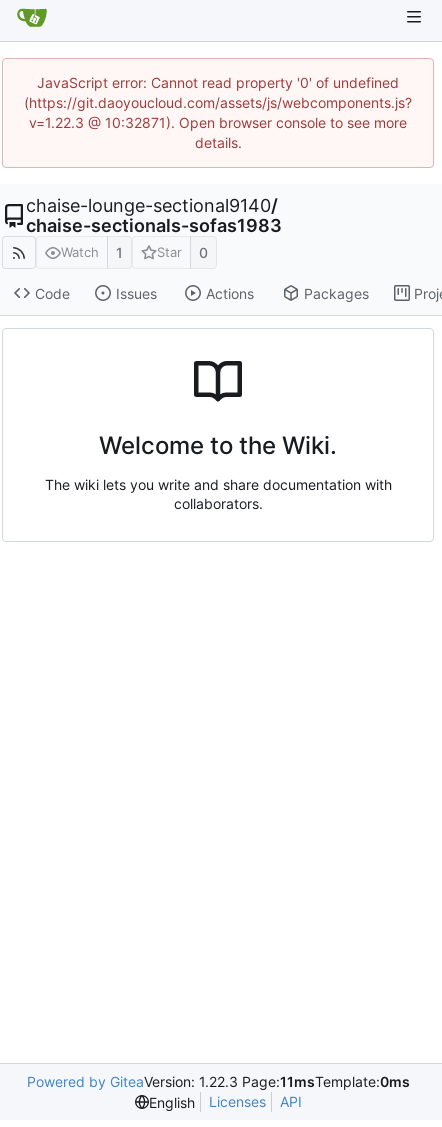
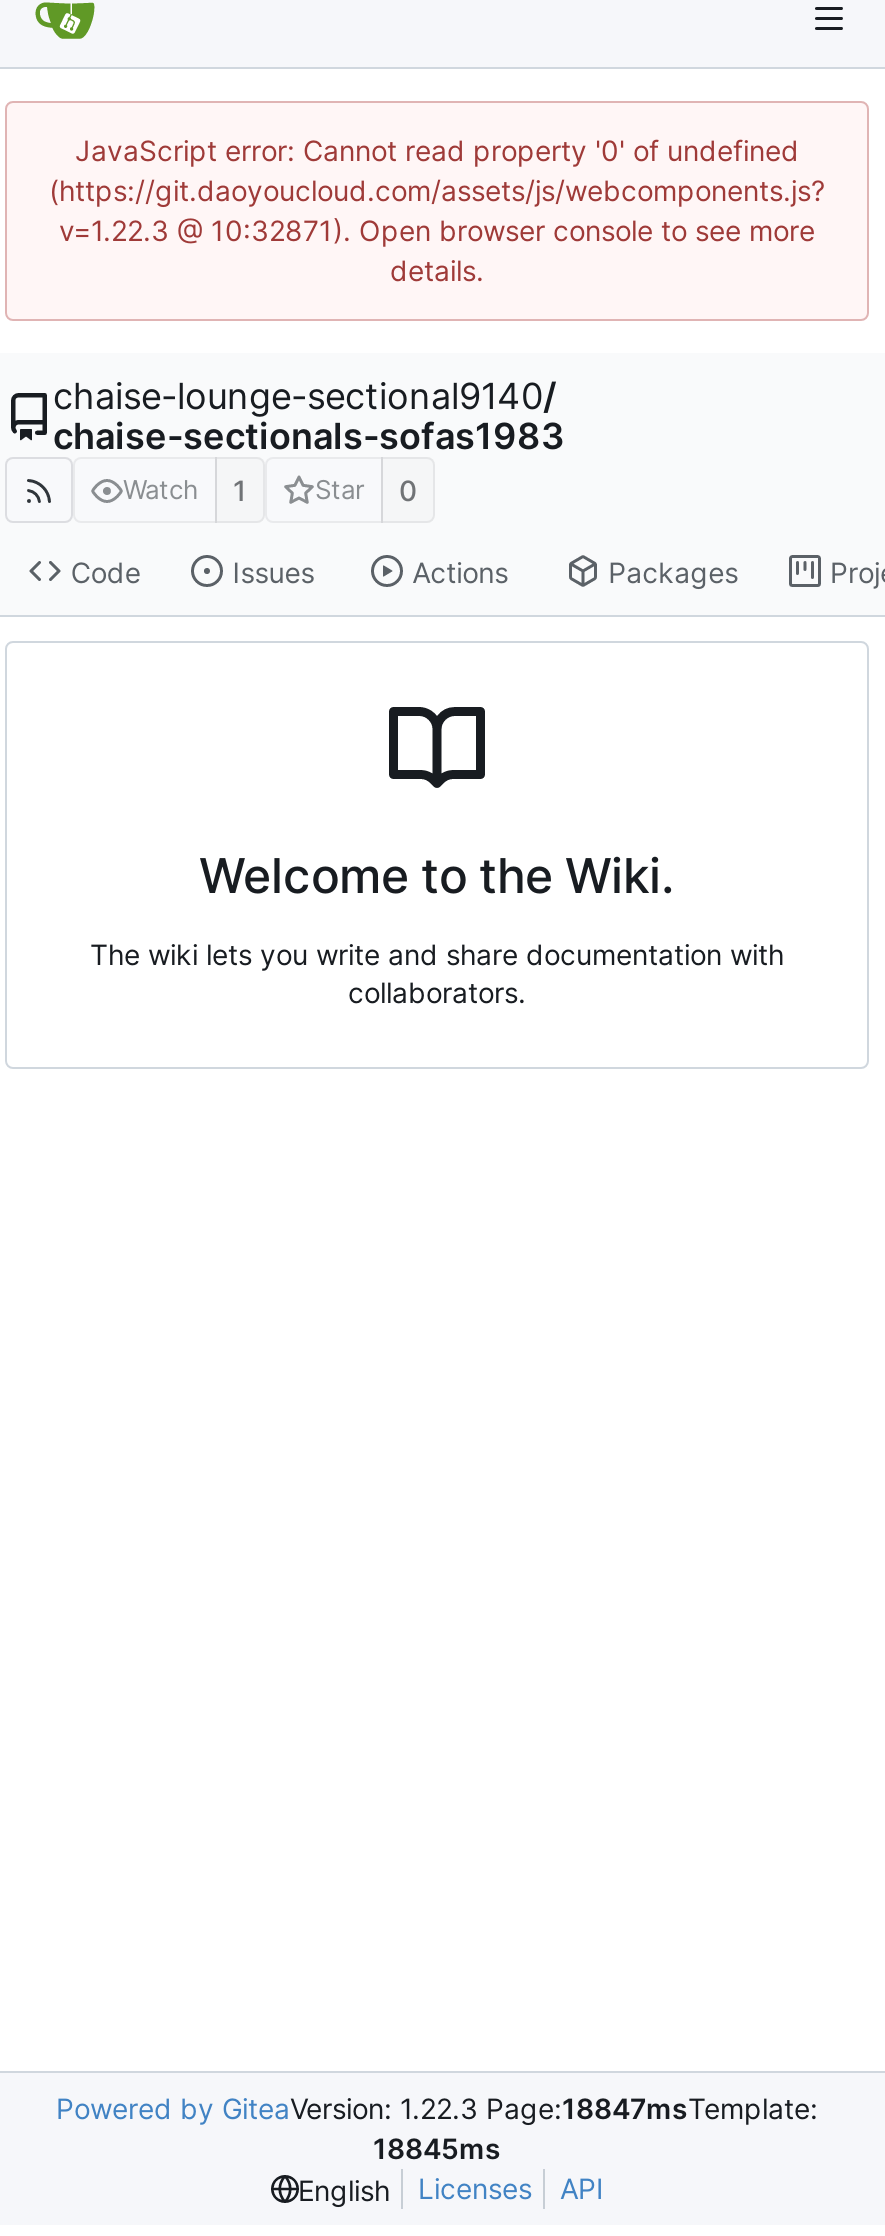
- Powered by GiteaVersion: 1.22.3 Page:11msTemplate:0ms
+ Powered by GiteaVersion: 1.22.3 Page:18847msTemplate:
+ 18845ms
